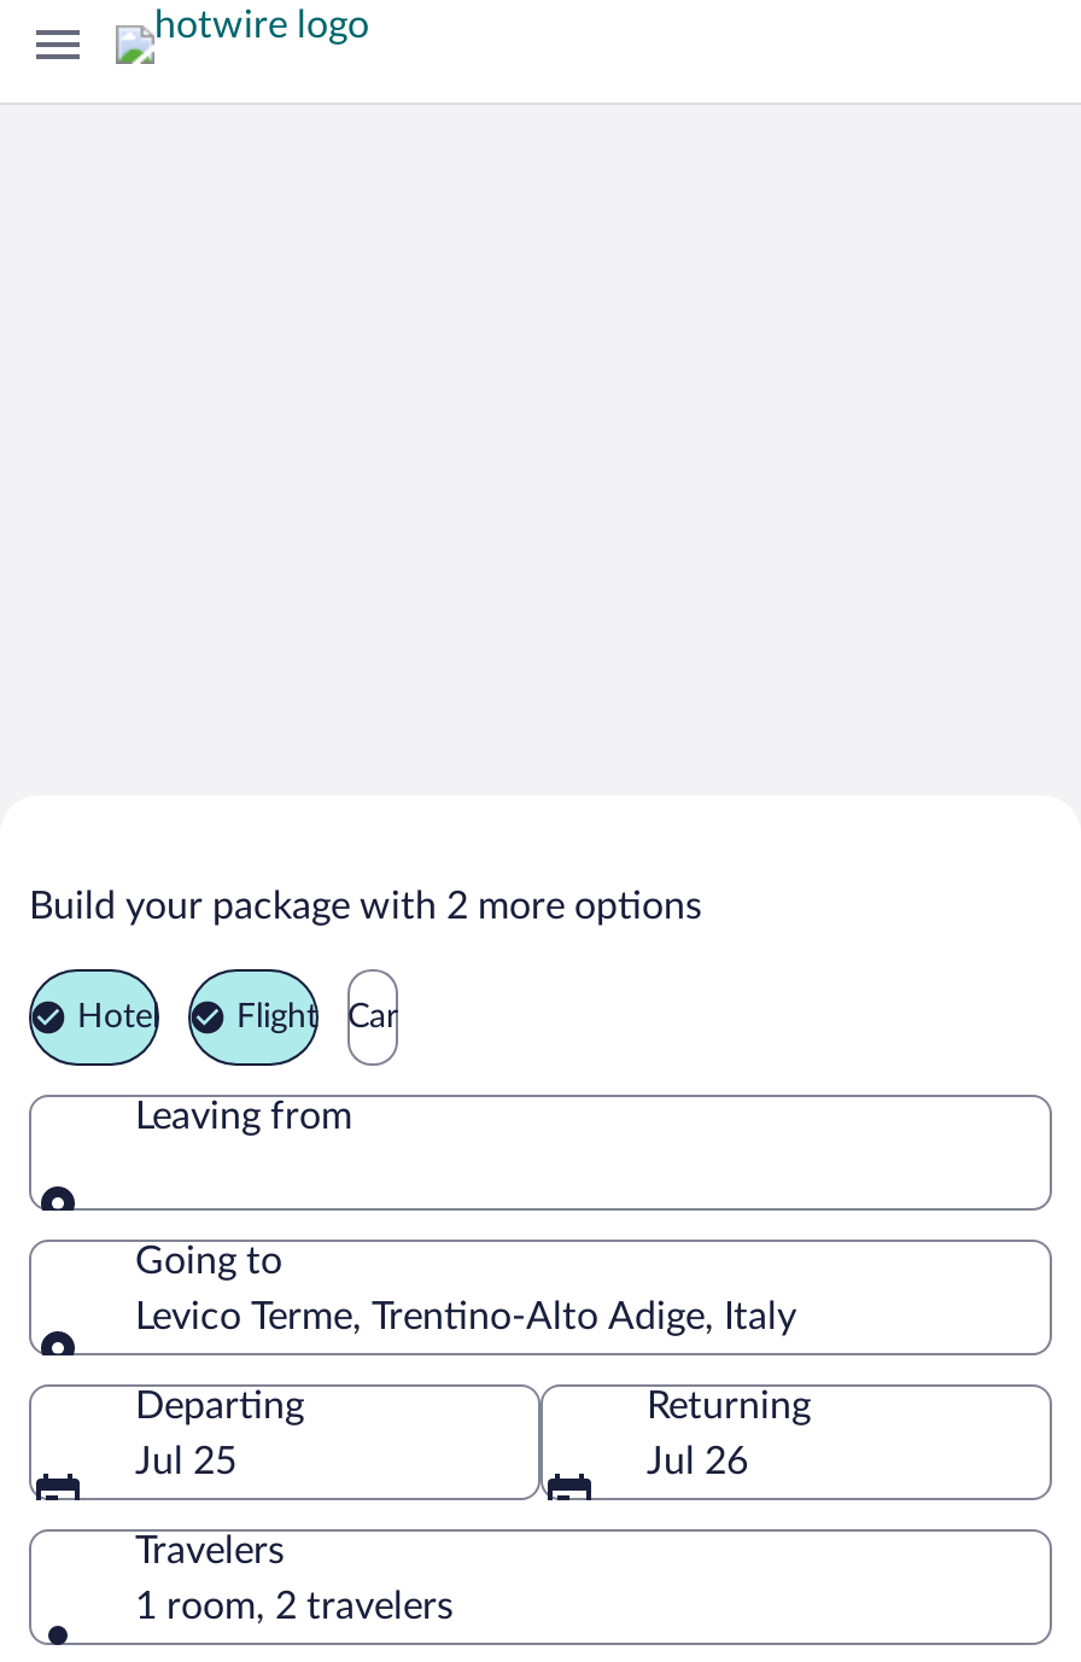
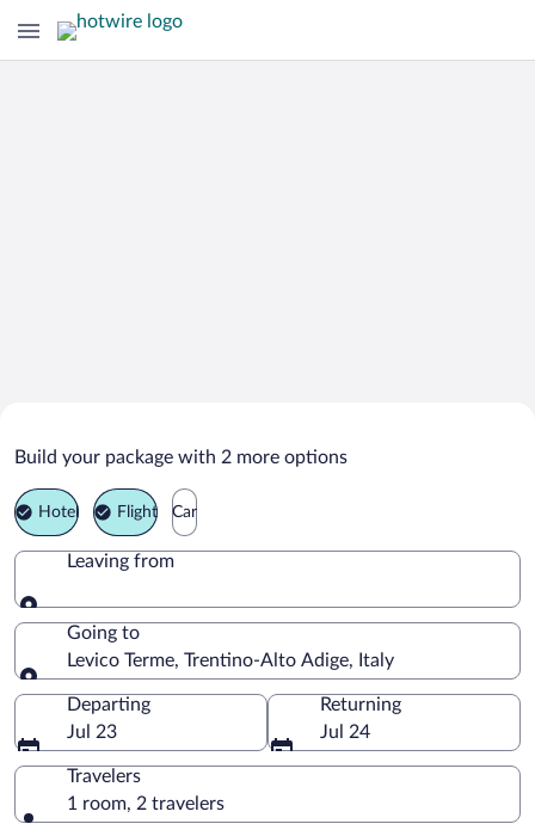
- Jul 25
+ Jul 23

- Jul 26
+ Jul 24
